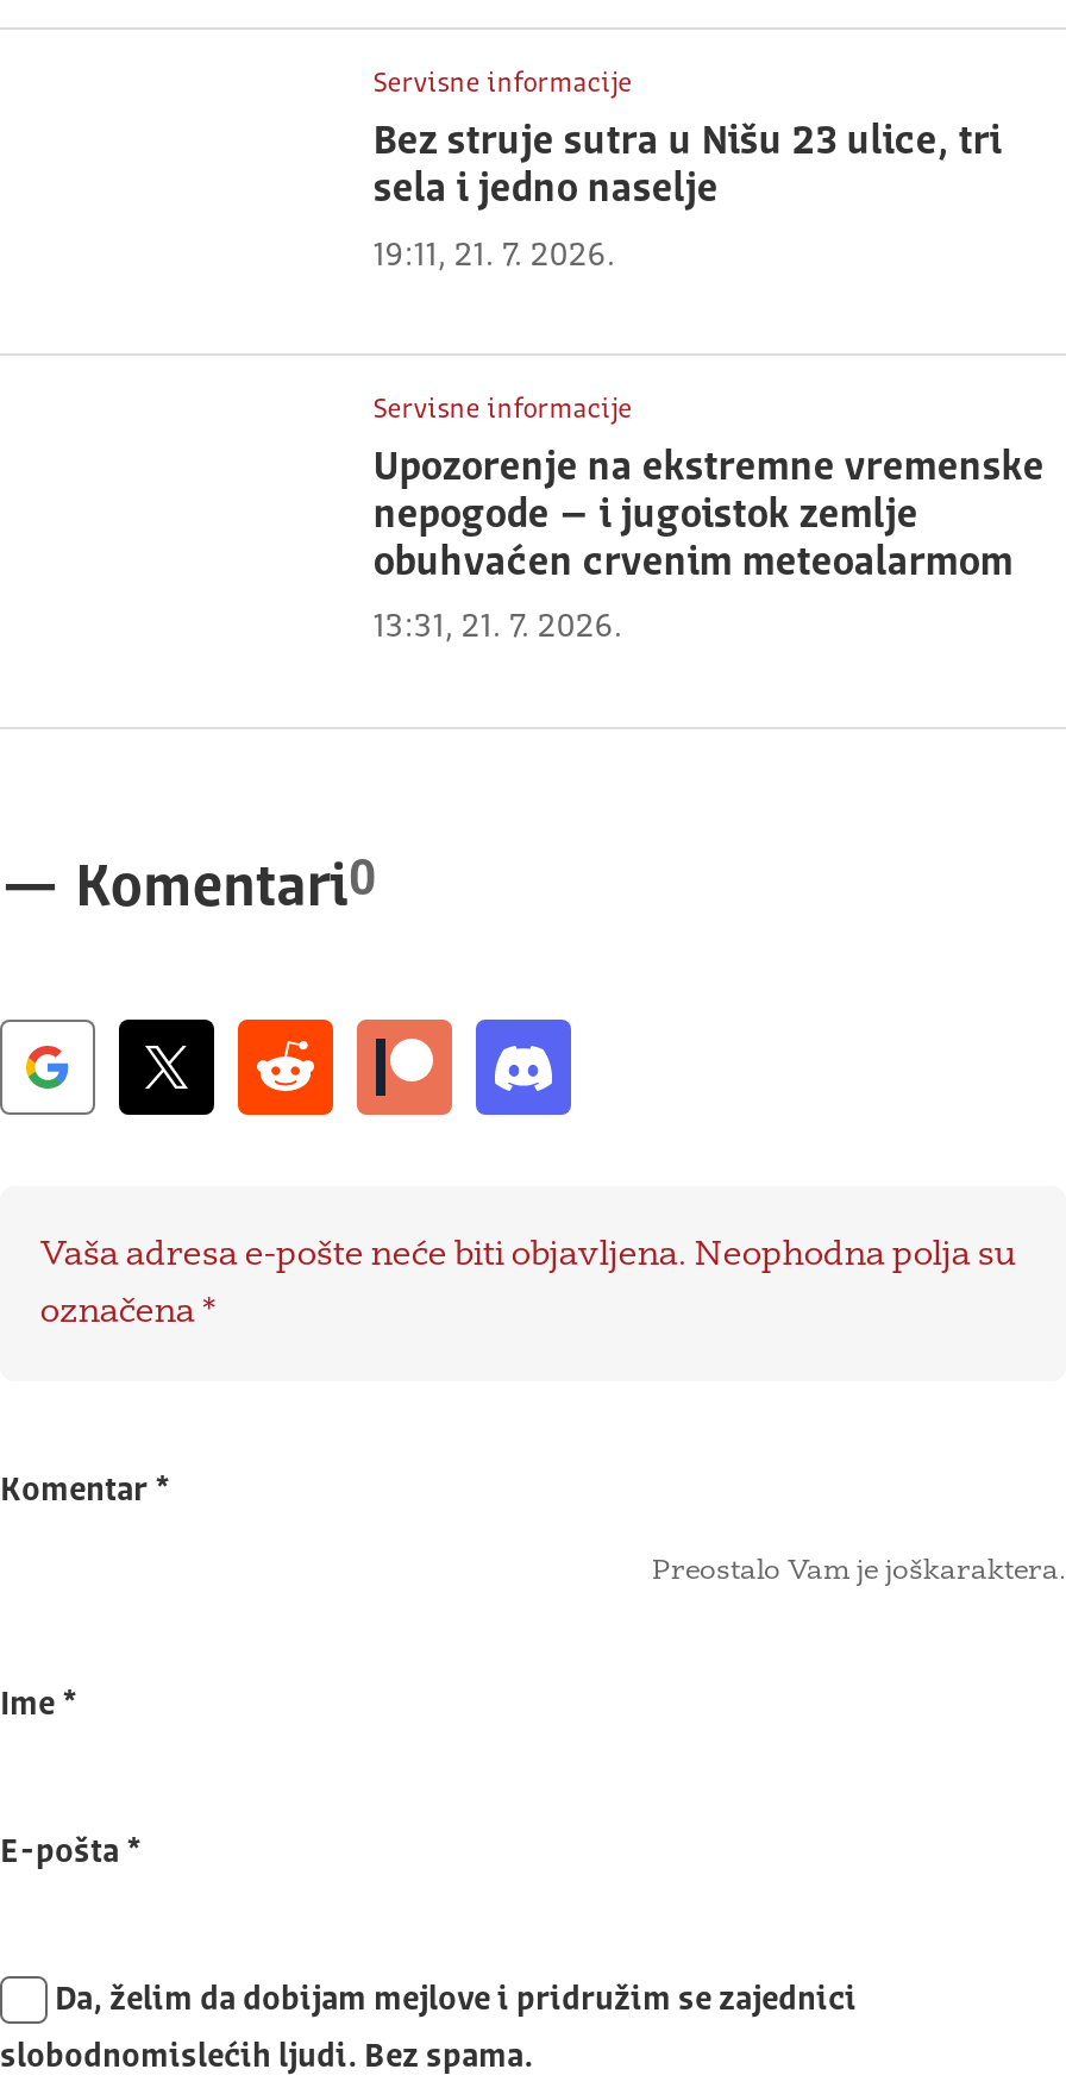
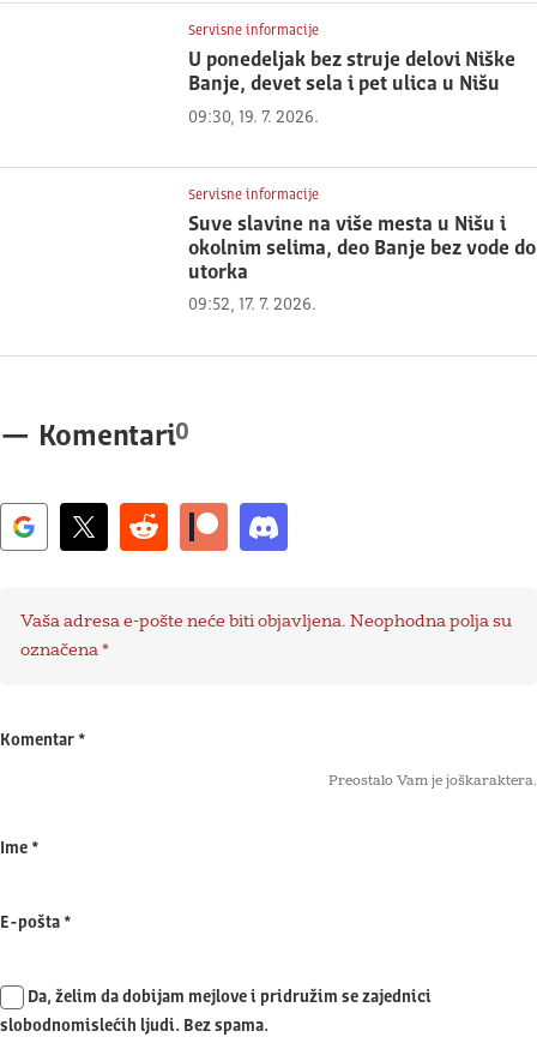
- Bez struje sutra u Nišu 23 ulice, tri
- sela i jedno naselje
+ U ponedeljak bez struje delovi Niške
+ Banje, devet sela i pet ulica u Nišu

- 19:11, 21. 7. 2026.
+ 09:30, 19. 7. 2026.

- Upozorenje na ekstremne vremenske
- nepogode – i jugoistok zemlje
- obuhvaćen crvenim meteoalarmom
+ Suve slavine na više mesta u Nišu i
+ okolnim selima, deo Banje bez vode do
+ utorka

- 13:31, 21. 7. 2026.
+ 09:52, 17. 7. 2026.
